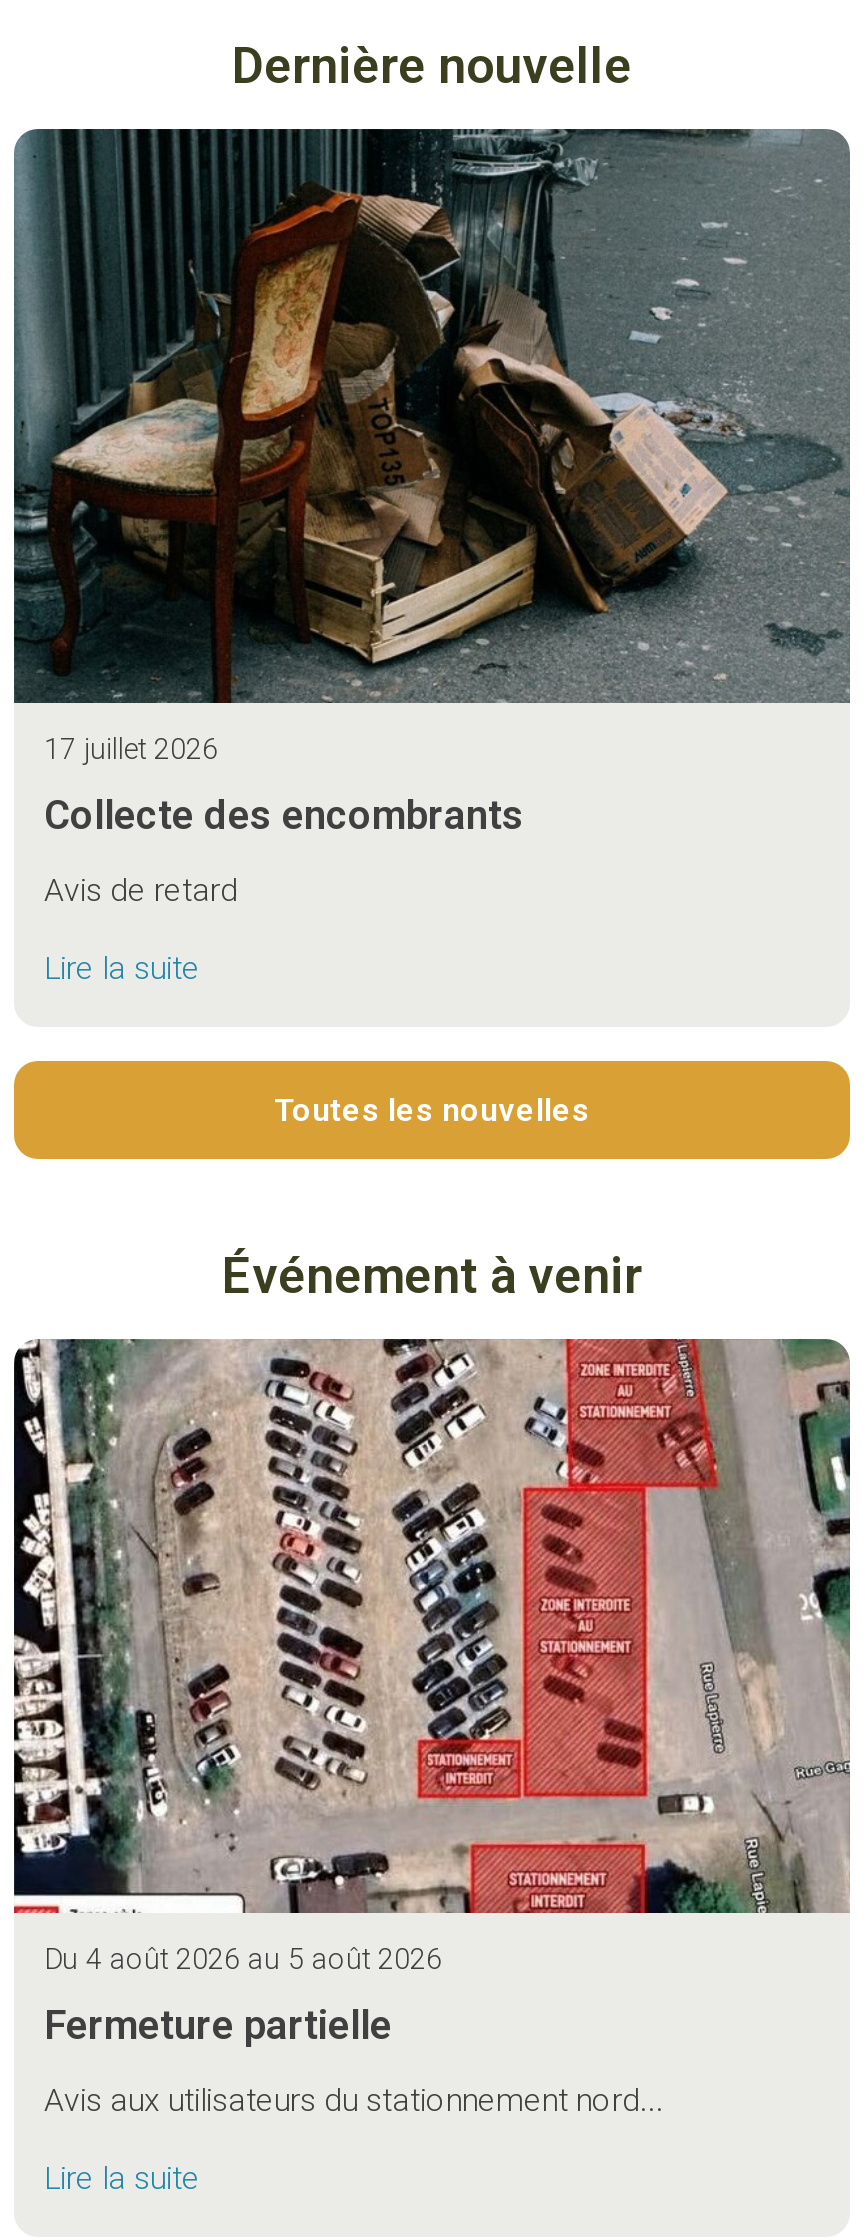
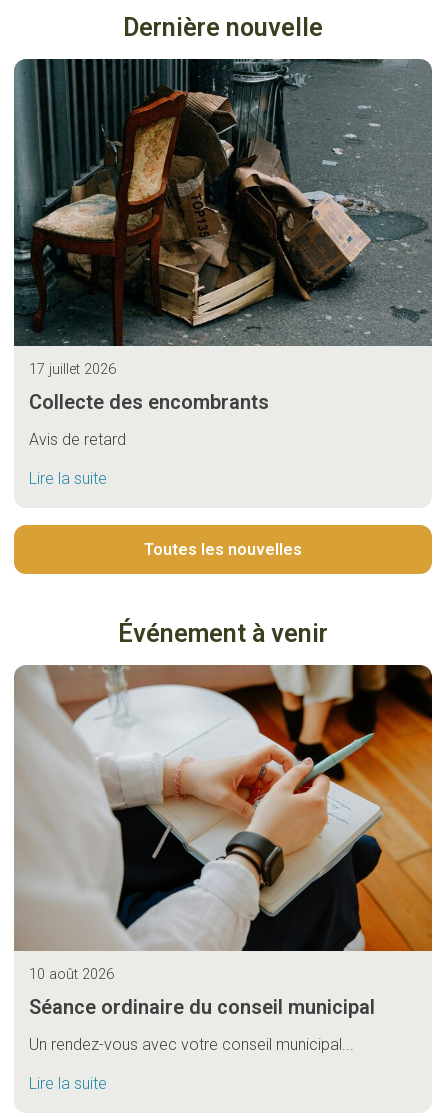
- [image]
- Du 4 août 2026 au 5 août 2026
+ [image]
+ 10 août 2026

- Fermeture partielle
+ Séance ordinaire du conseil municipal

- Avis aux utilisateurs du stationnement nord...
+ Un rendez-vous avec votre conseil municipal...
